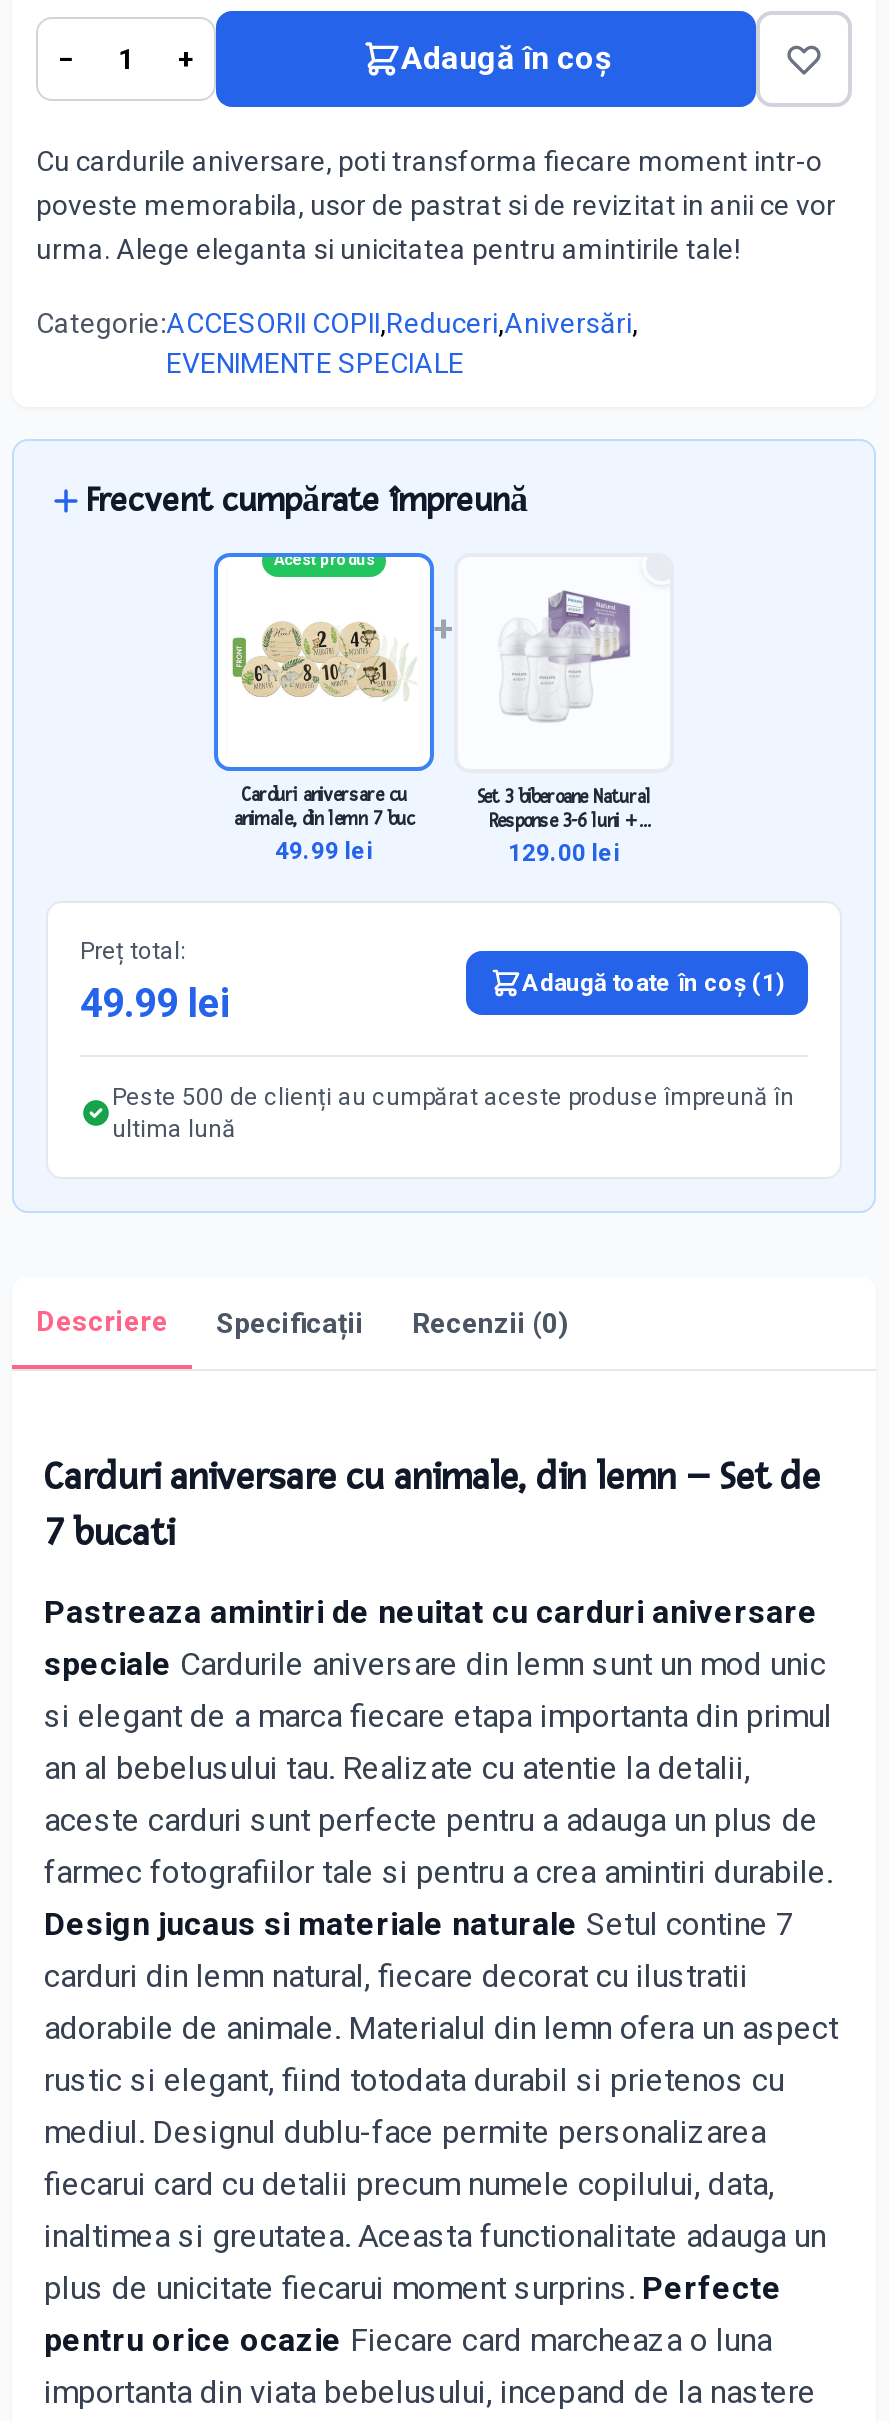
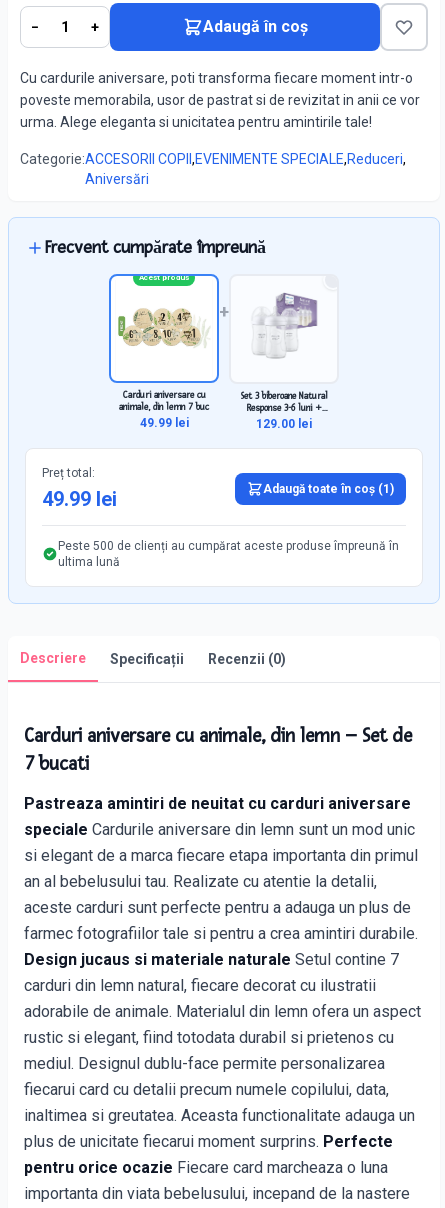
- Categorie:ACCESORII COPII,Reduceri,Aniversări,
- EVENIMENTE SPECIALE
+ Categorie:ACCESORII COPII,EVENIMENTE SPECIALE,Reduceri,
+ Aniversări
